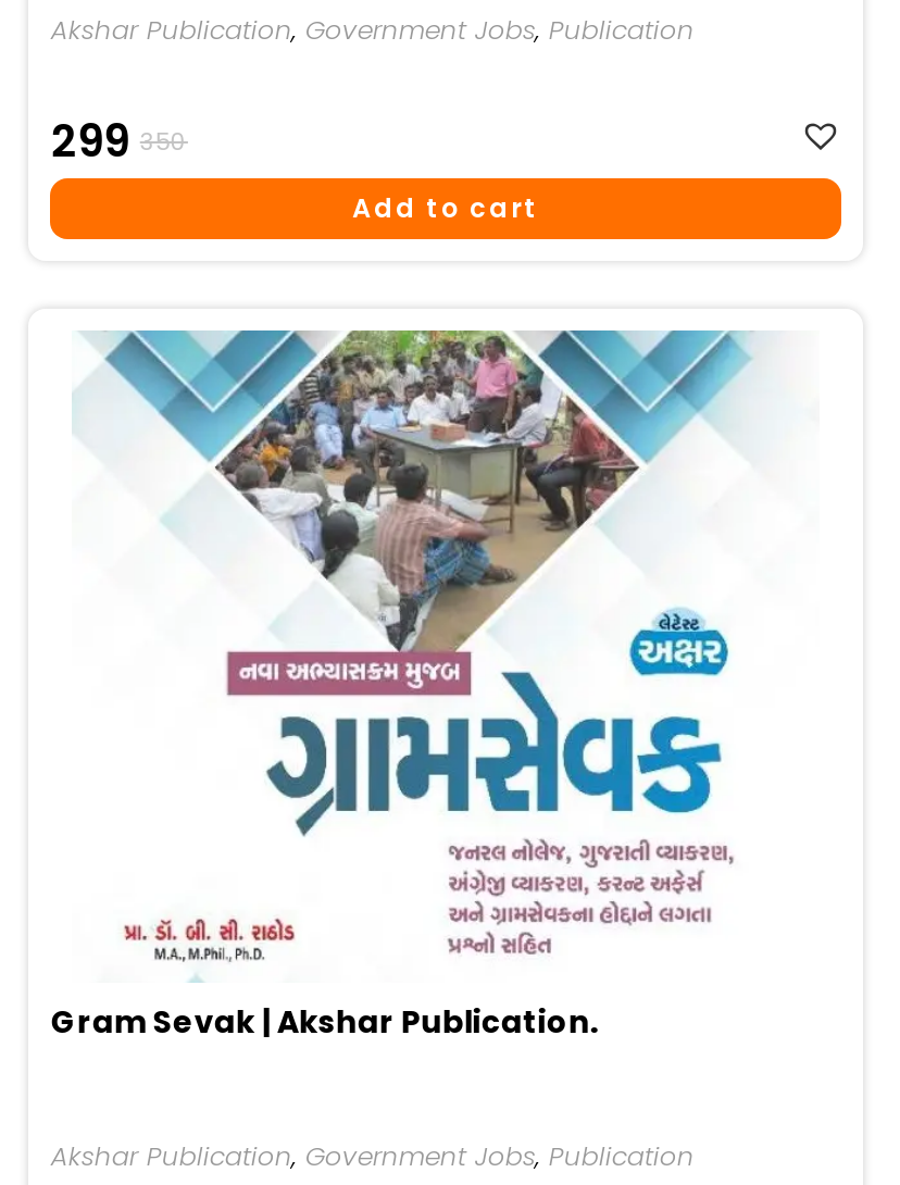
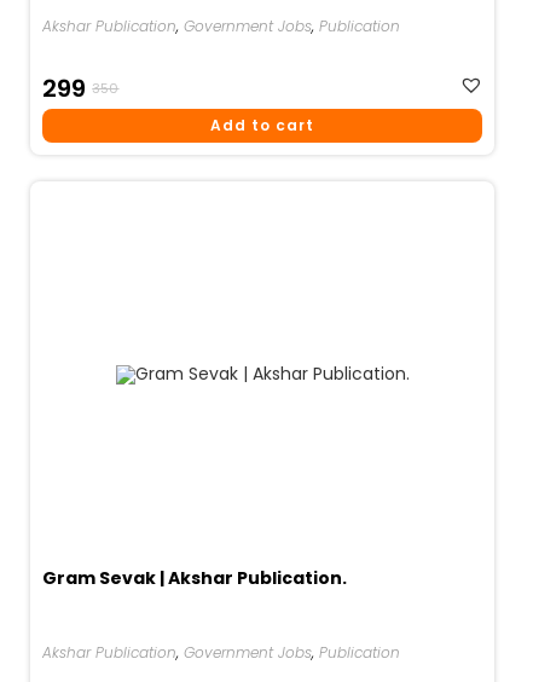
- [image]
